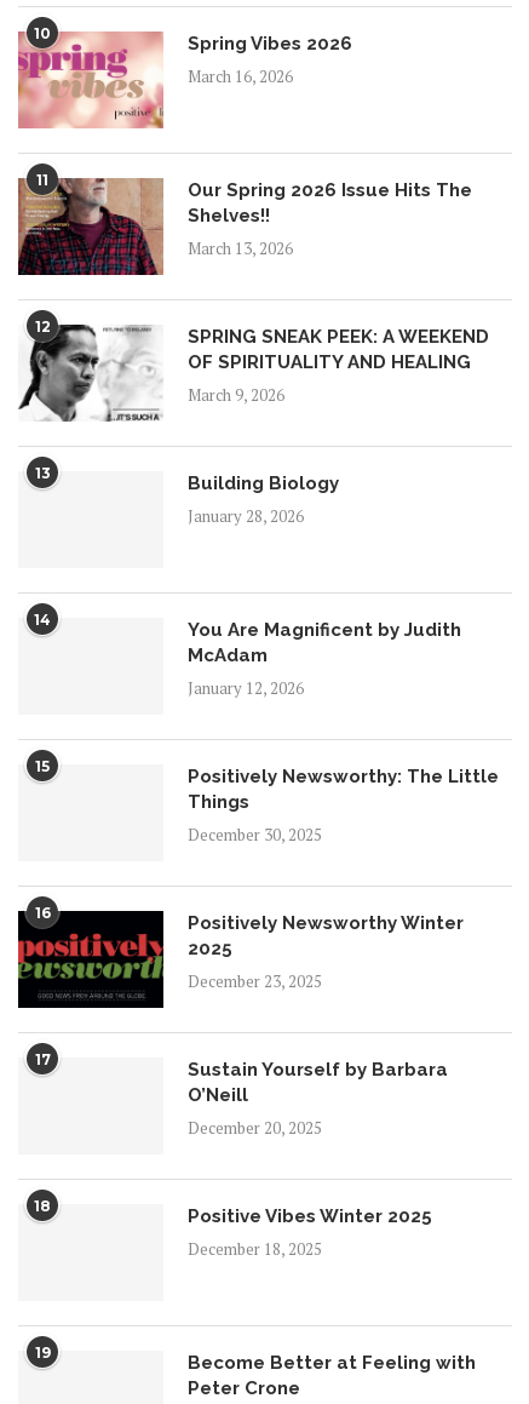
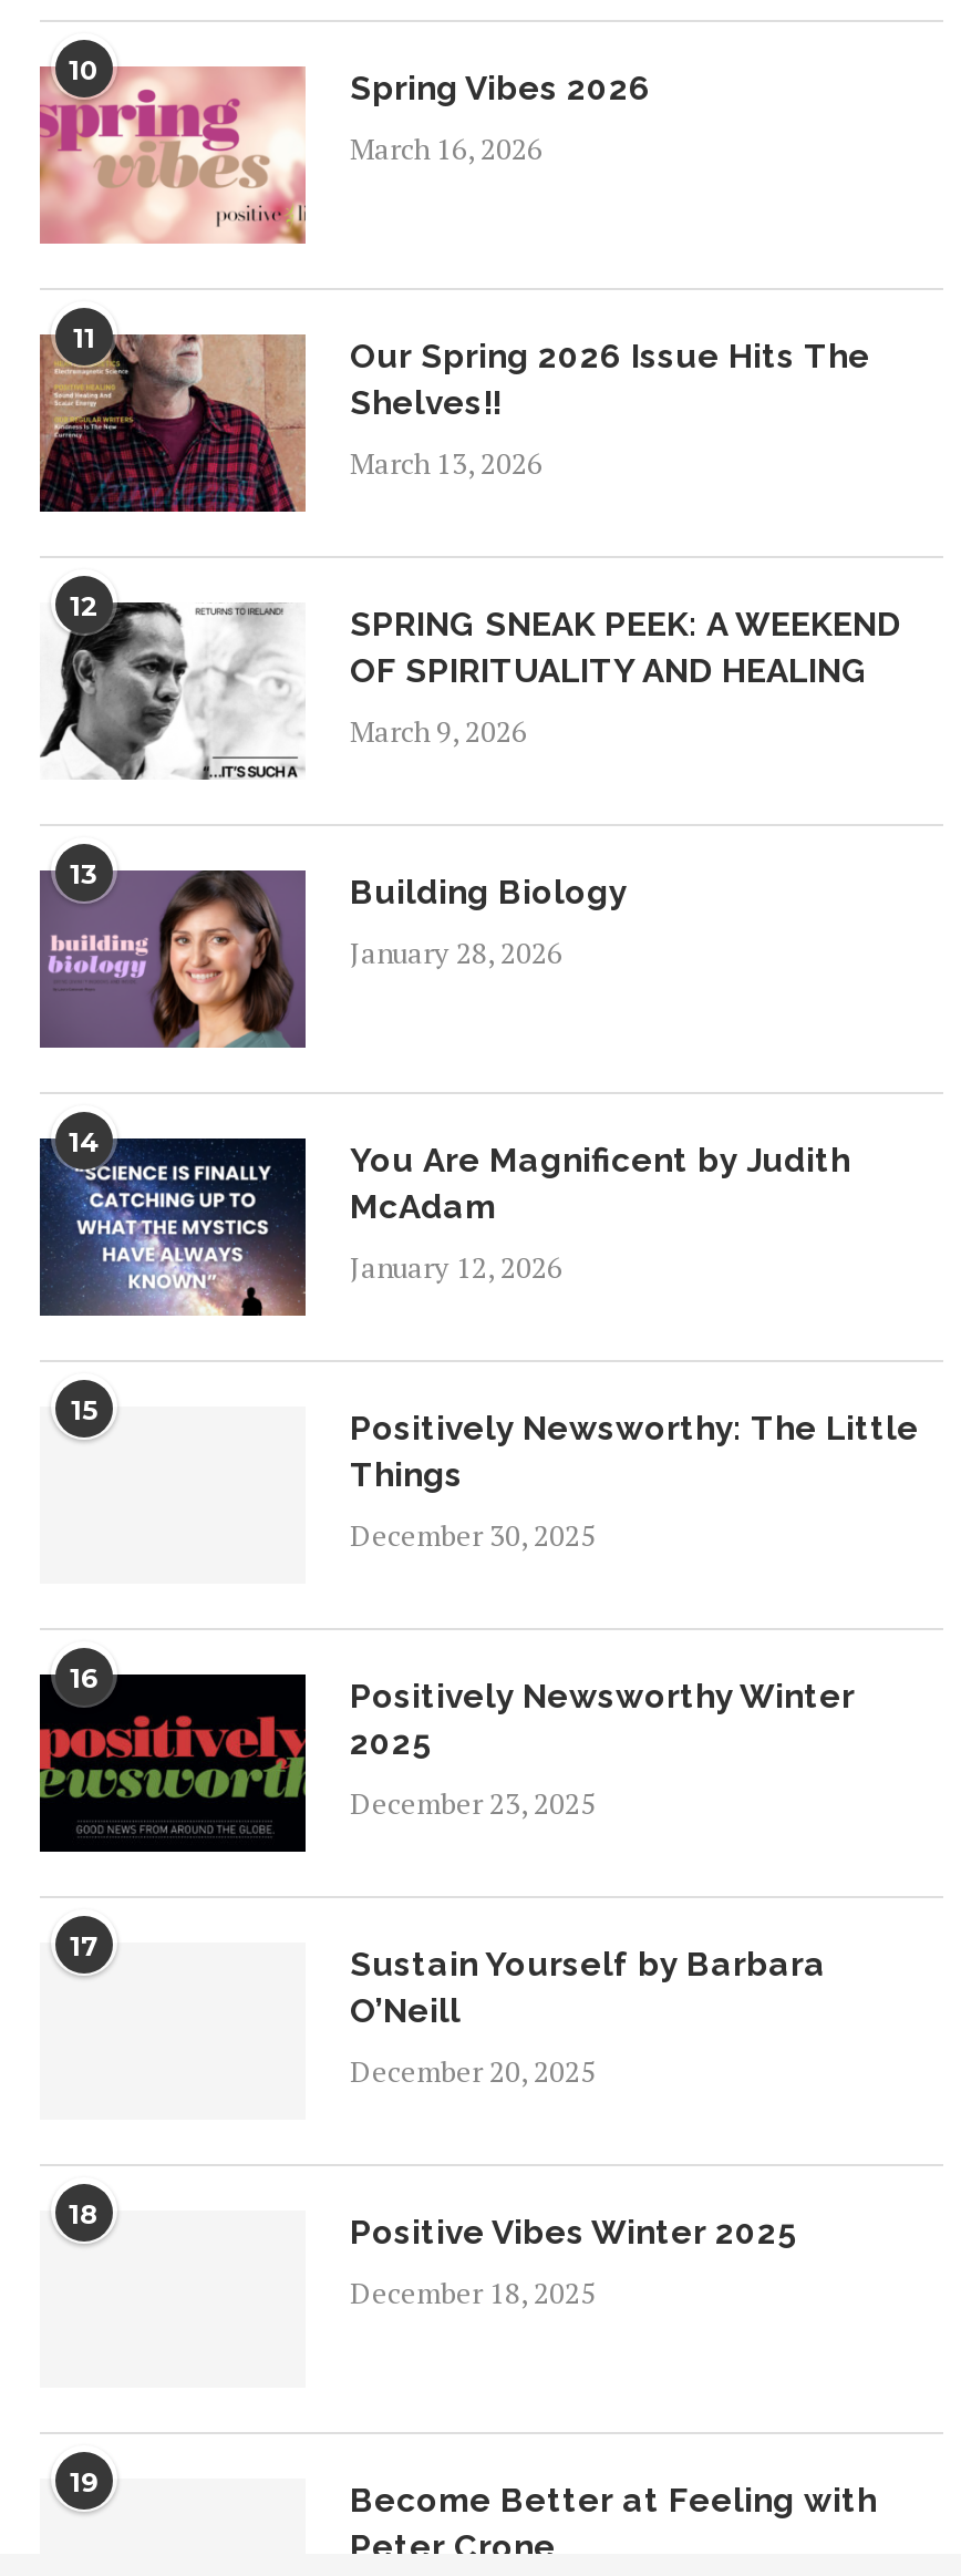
+ [image]

+ [image]
